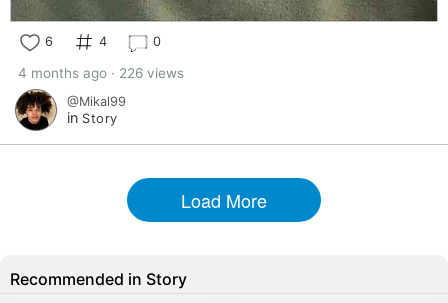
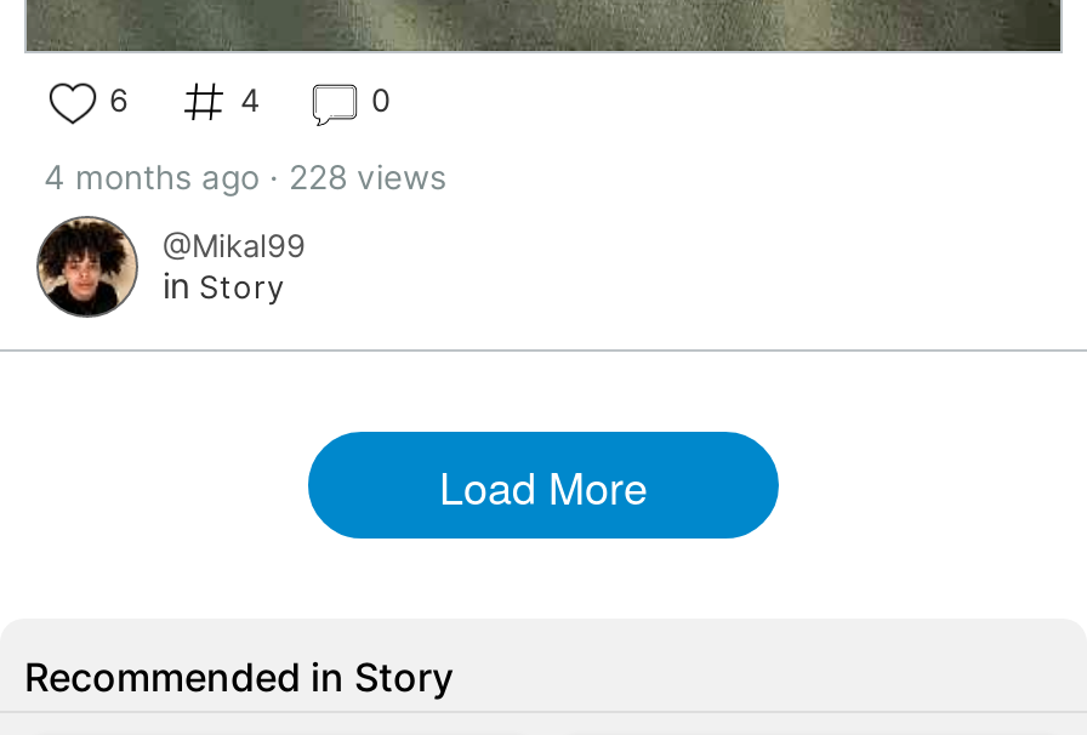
- 4 months ago · 226 views
+ 4 months ago · 228 views
